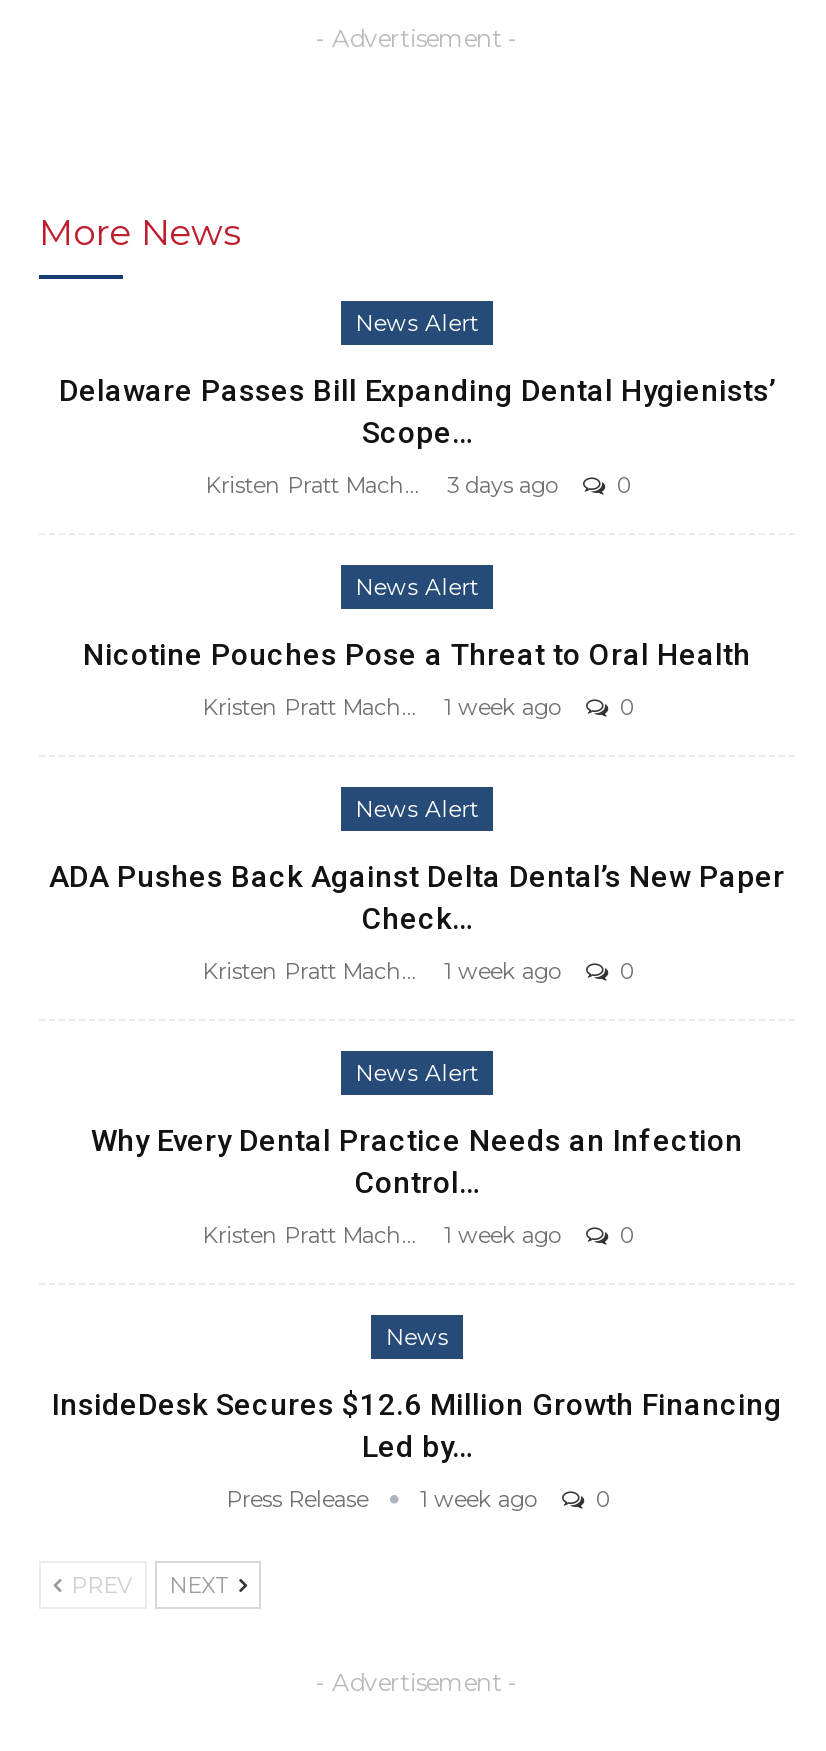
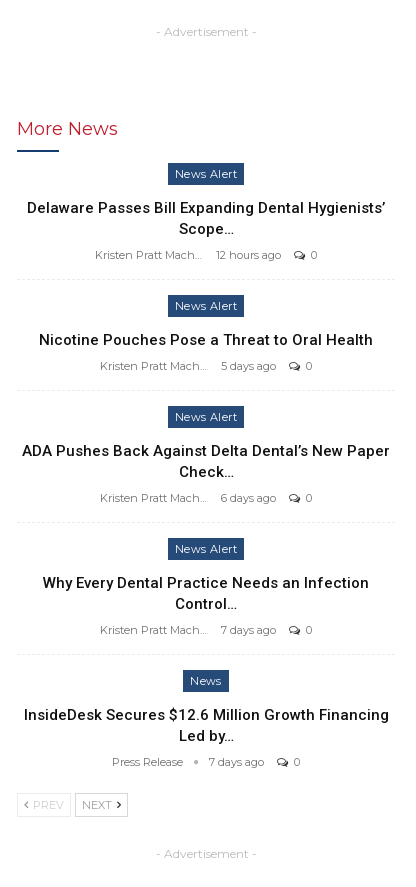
- 3 days ago
+ 12 hours ago

- 1 week ago
+ 5 days ago

- 1 week ago
+ 6 days ago

- 1 week ago
+ 7 days ago

- 1 week ago
+ 7 days ago
